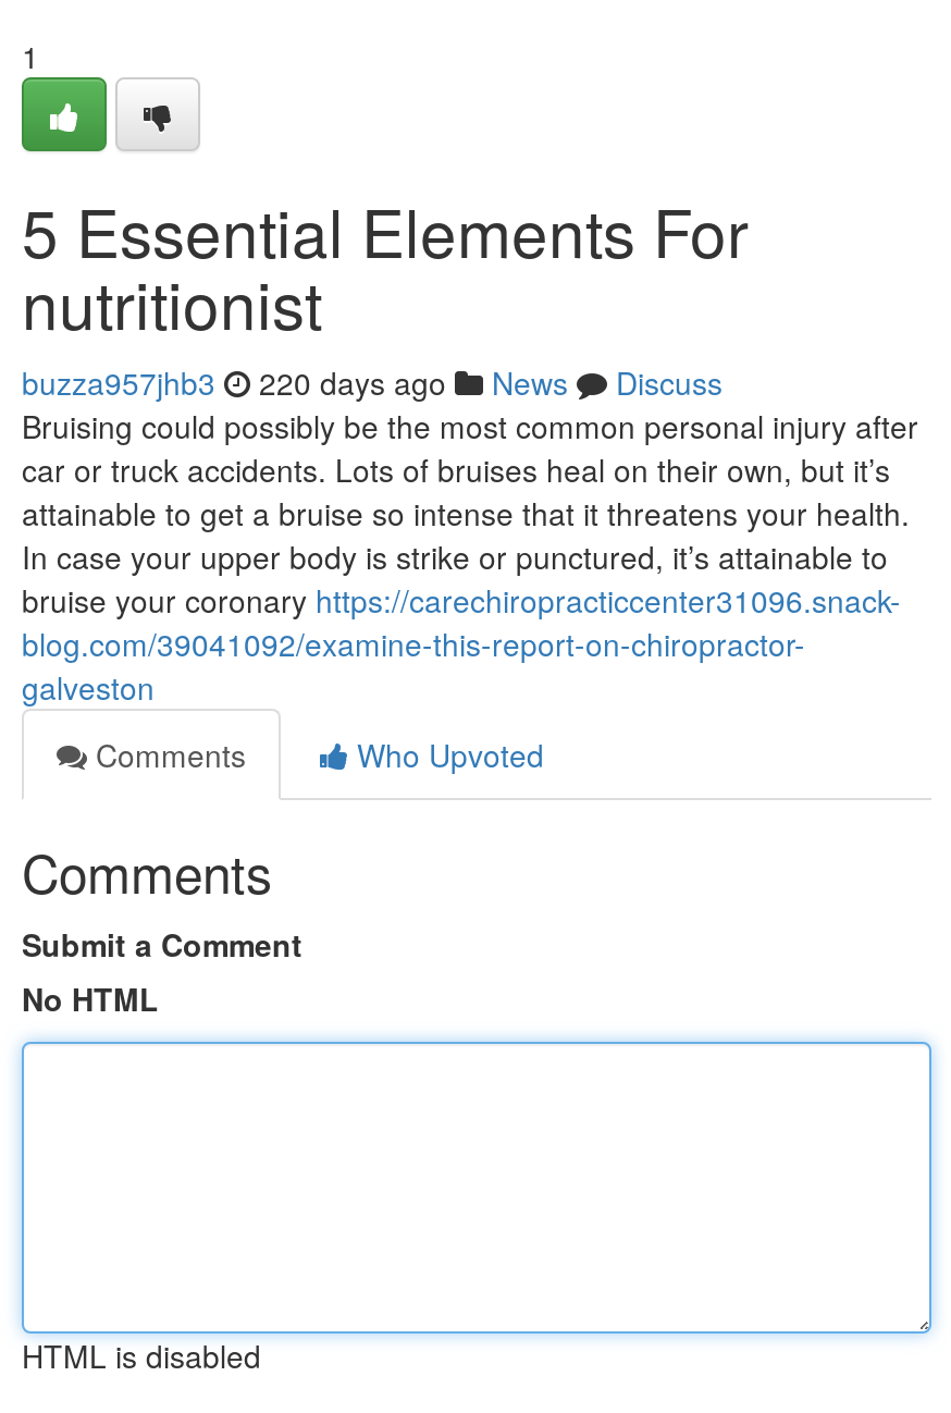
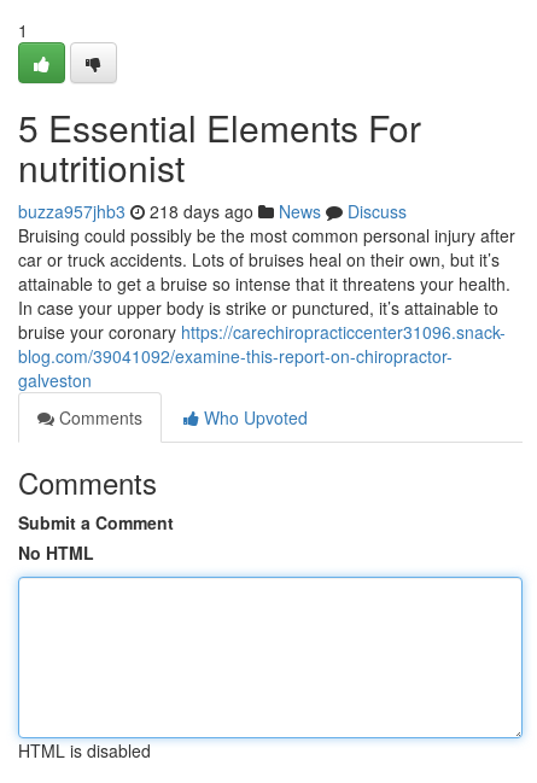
- buzza957jhb3 220 days ago News Discuss
+ buzza957jhb3 218 days ago News Discuss
